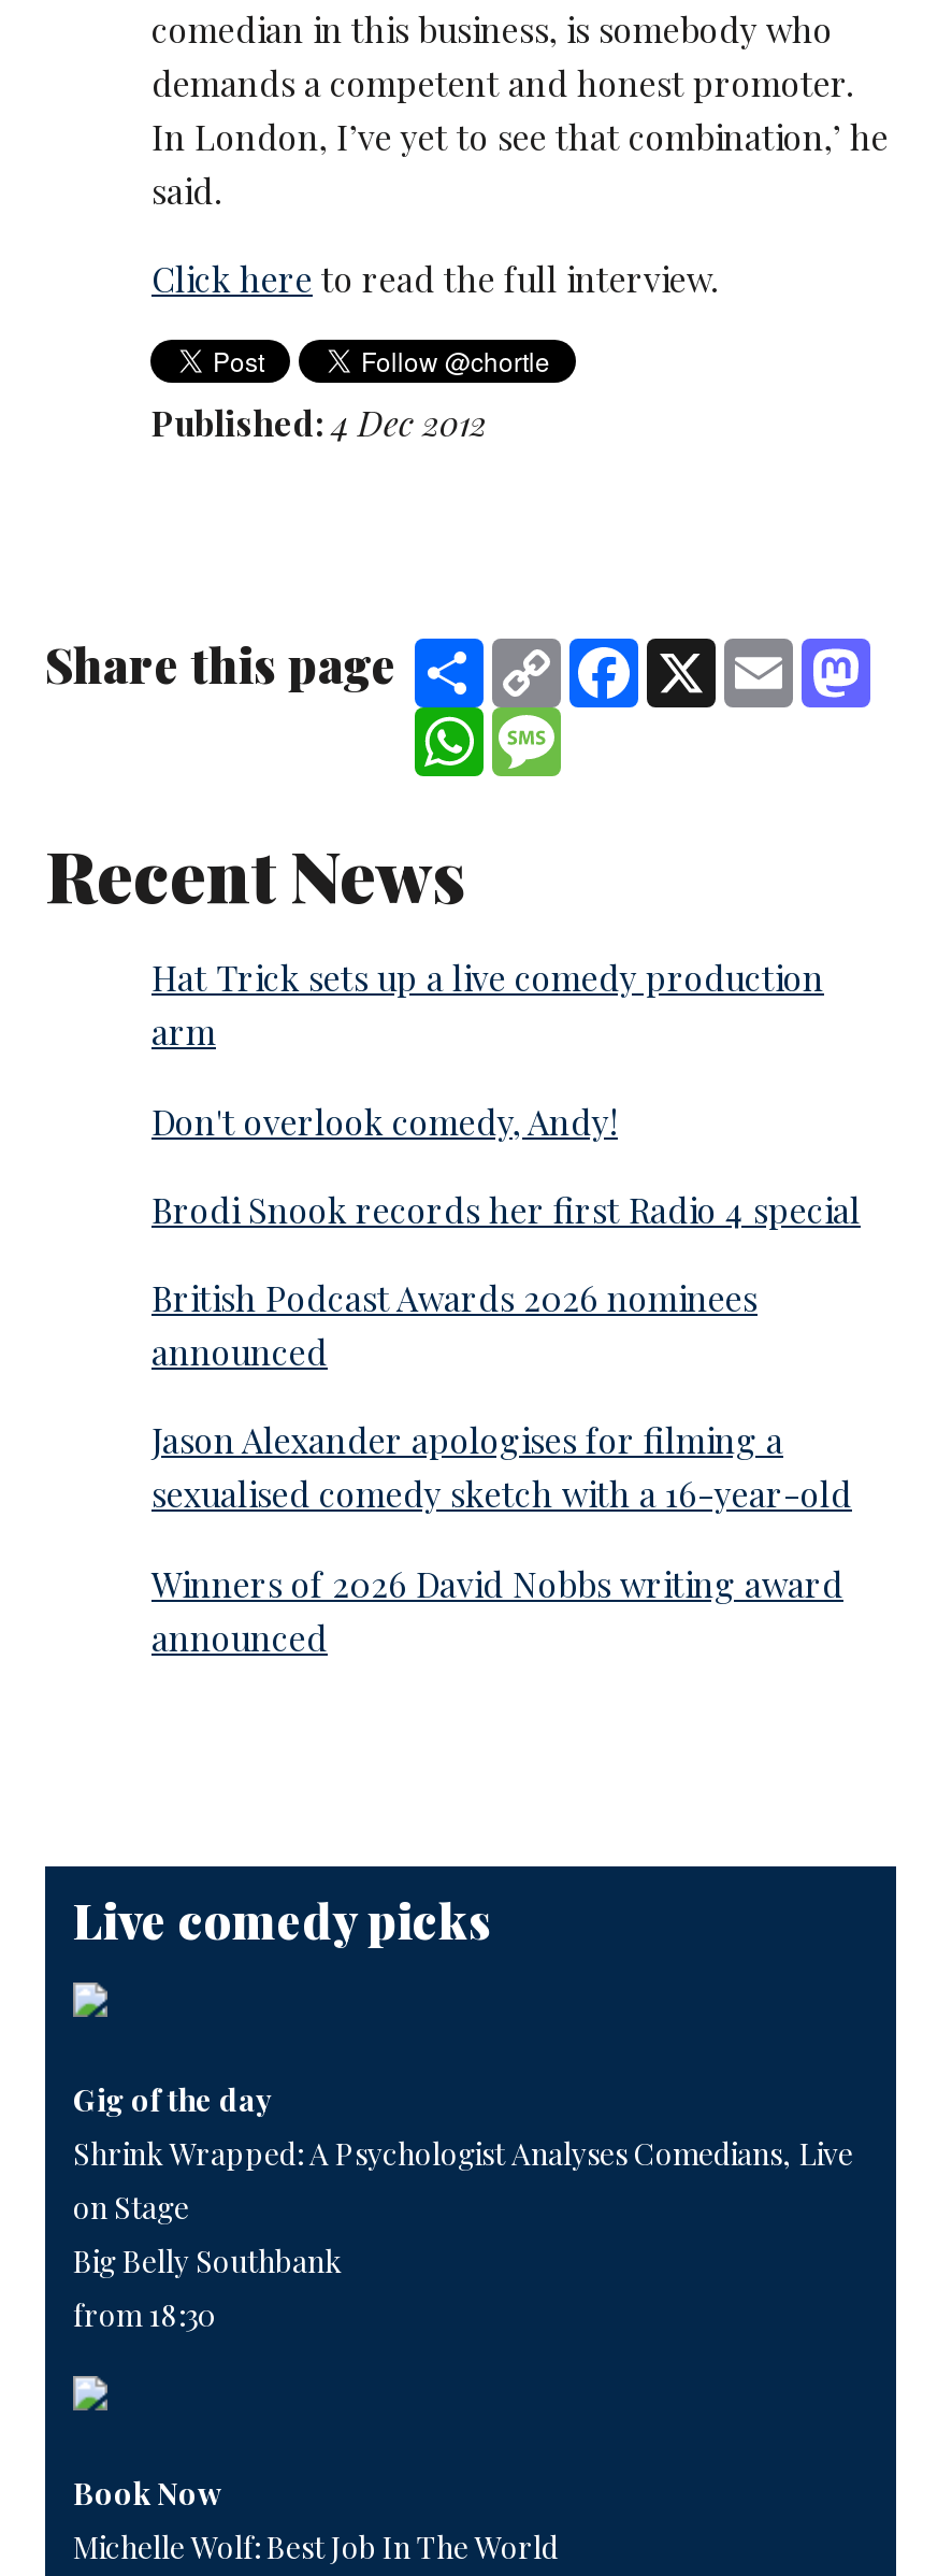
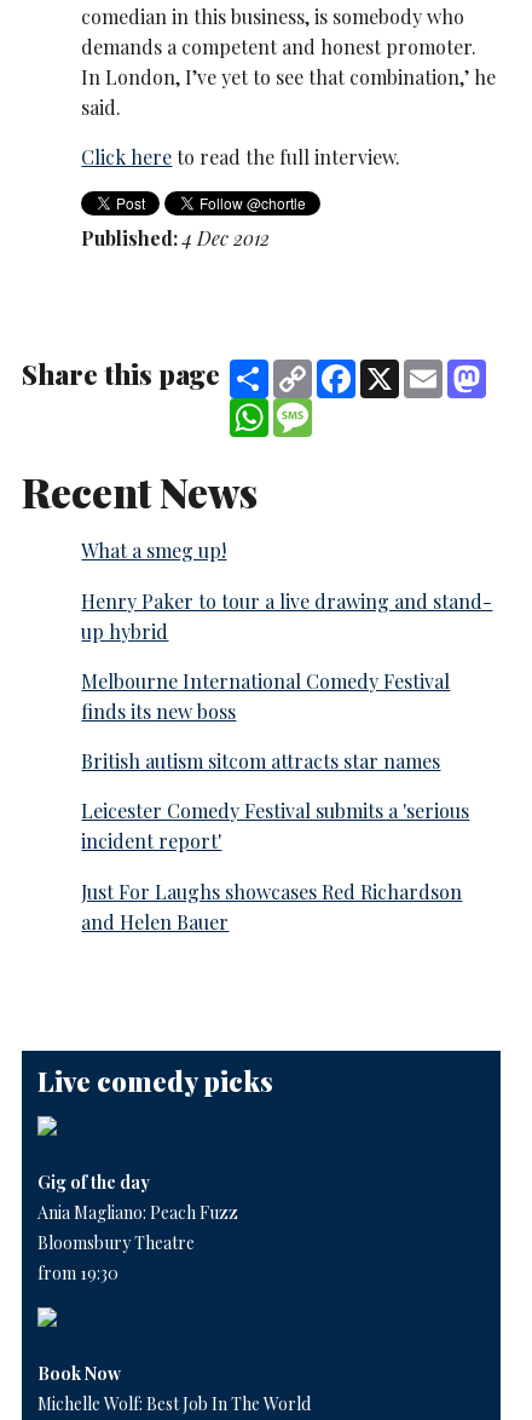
- Hat Trick sets up a live comedy production
- arm
+ What a smeg up!

- Don't overlook comedy, Andy!
+ Henry Paker to tour a live drawing and stand-
+ up hybrid

- Brodi Snook records her first Radio 4 special
+ Melbourne International Comedy Festival
+ finds its new boss

- British Podcast Awards 2026 nominees
- announced
+ British autism sitcom attracts star names

- Jason Alexander apologises for filming a
- sexualised comedy sketch with a 16-year-old
+ Leicester Comedy Festival submits a 'serious
+ incident report'

- Winners of 2026 David Nobbs writing award
- announced
+ Just For Laughs showcases Red Richardson
+ and Helen Bauer

- Shrink Wrapped: A Psychologist Analyses Comedians, Live
- on Stage
- Big Belly Southbank
- from 18:30
+ Ania Magliano: Peach Fuzz
+ Bloomsbury Theatre
+ from 19:30
